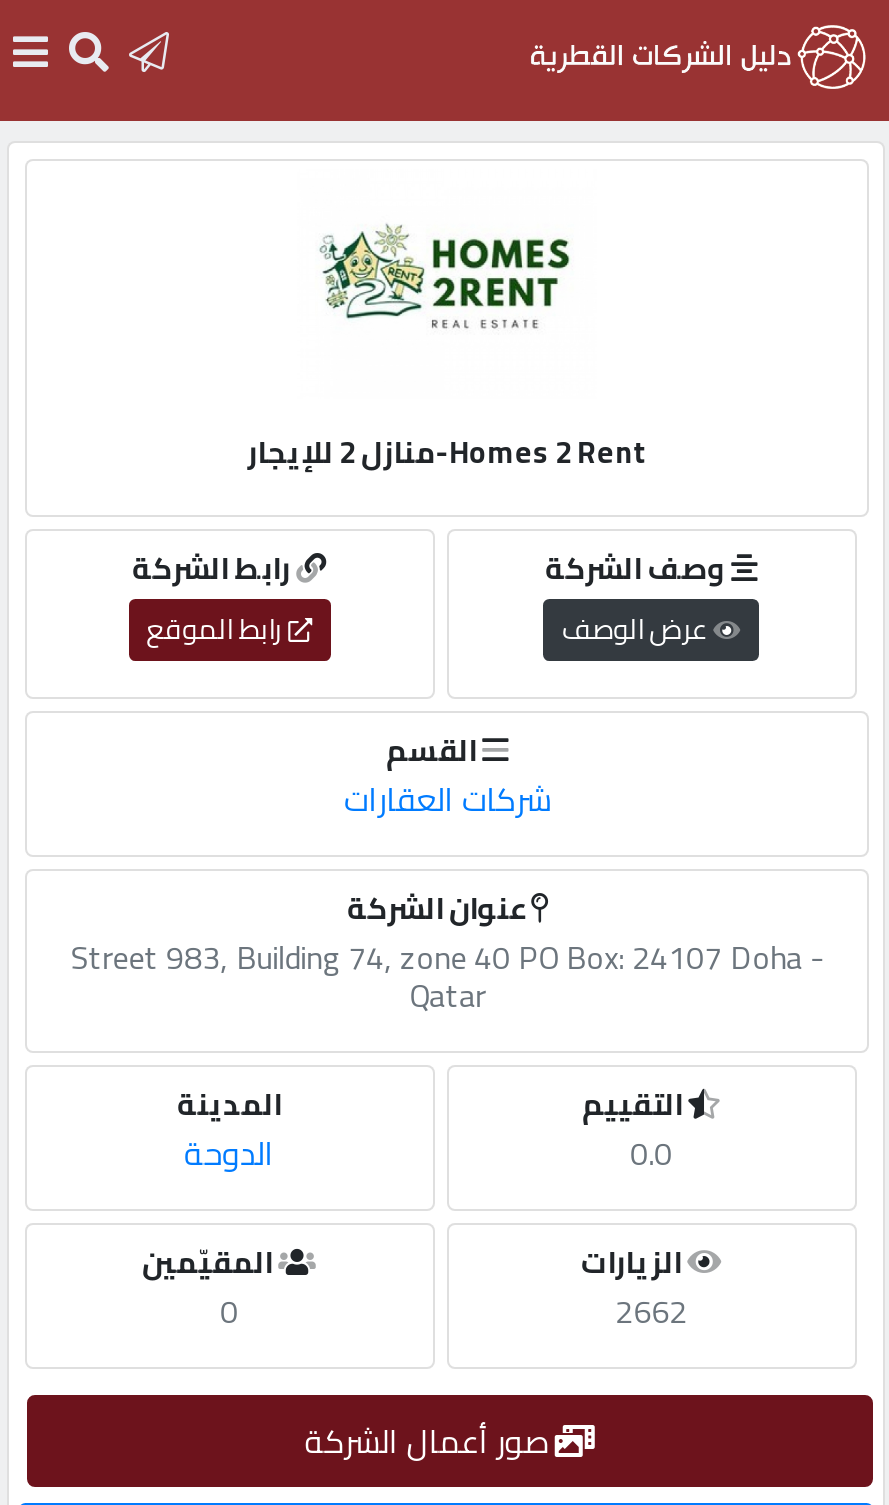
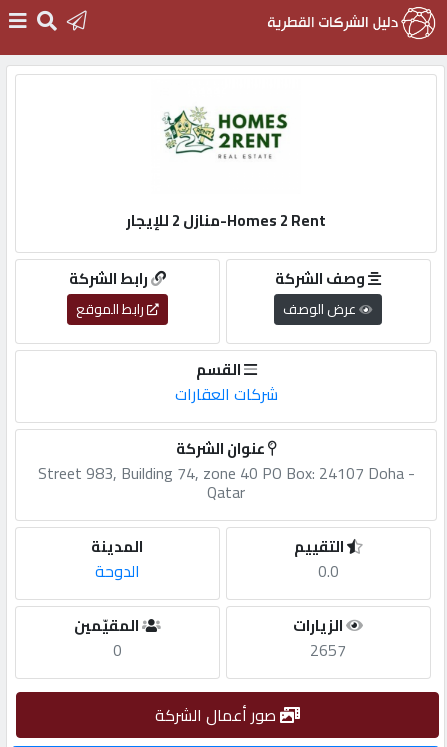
- 2662
+ 2657
